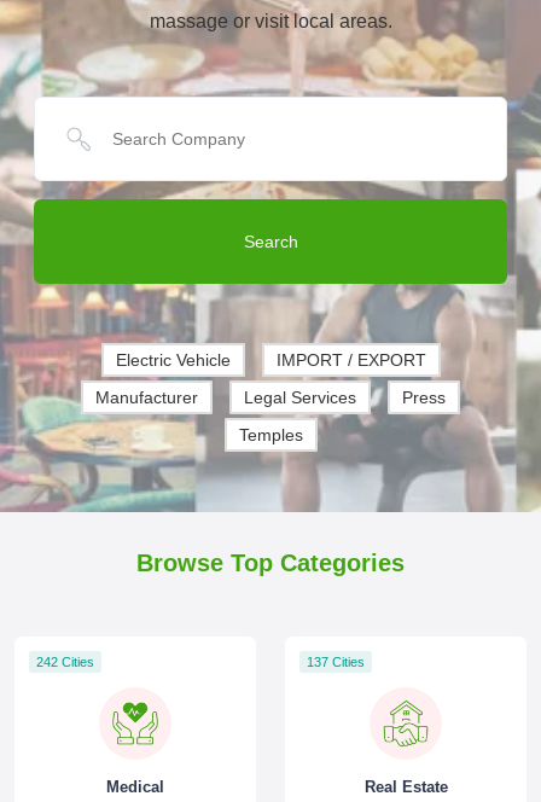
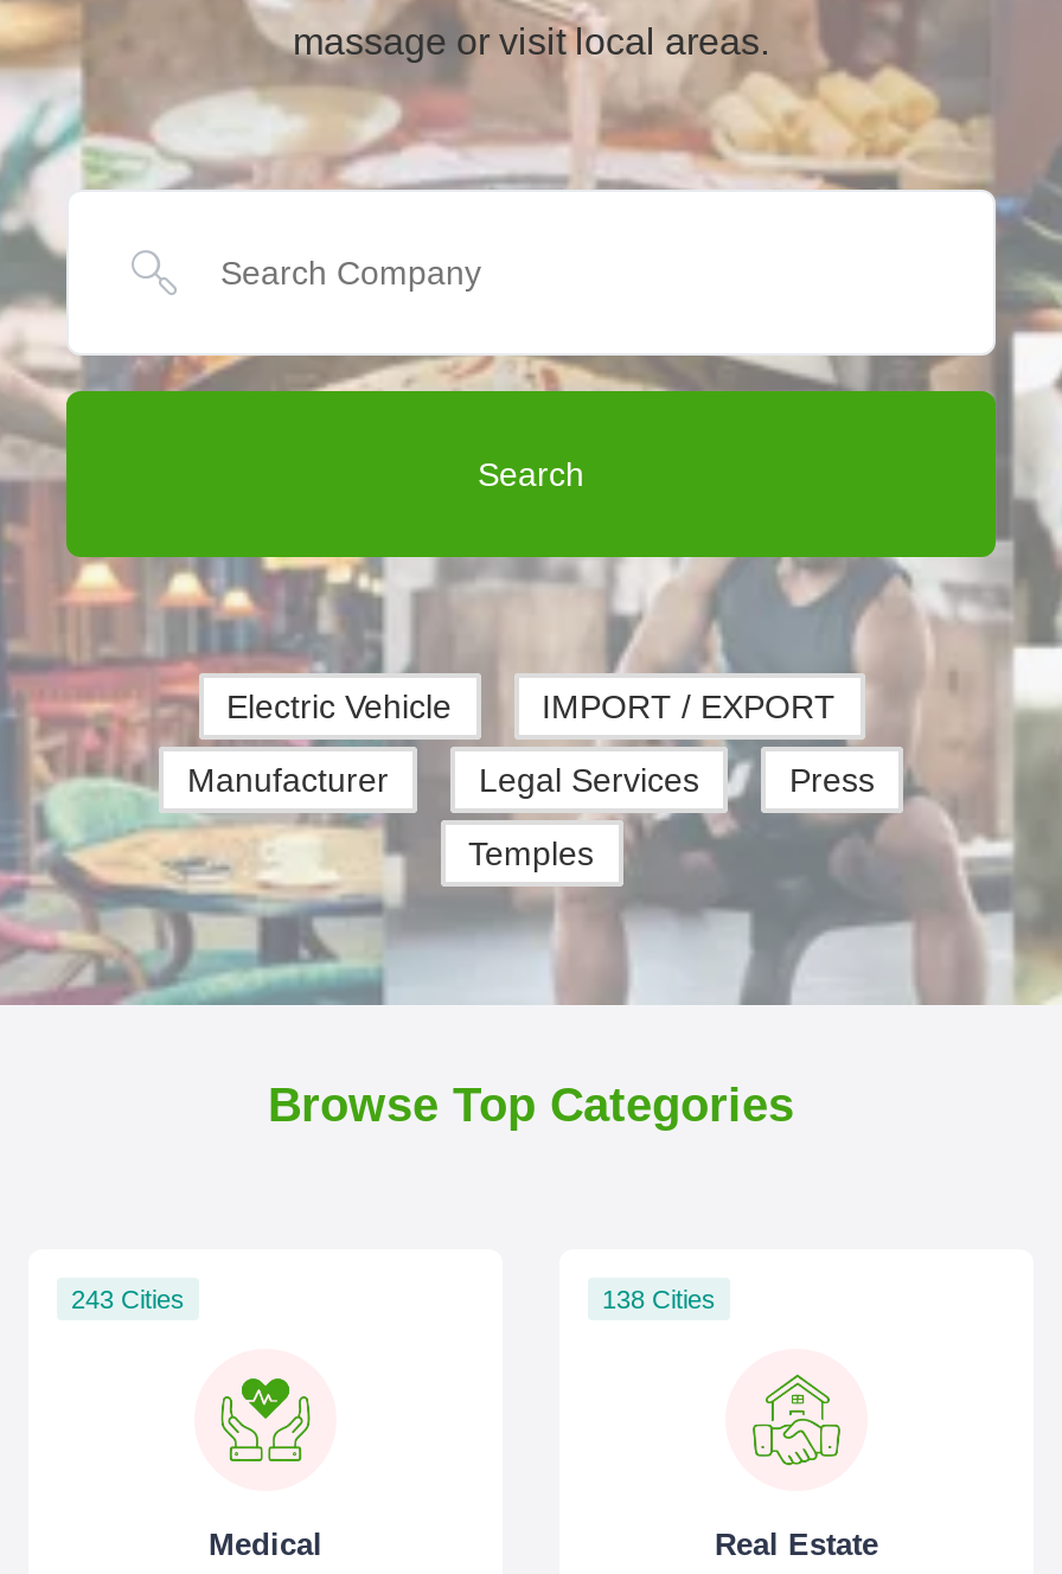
- 242 Cities
+ 243 Cities

- 137 Cities
+ 138 Cities
